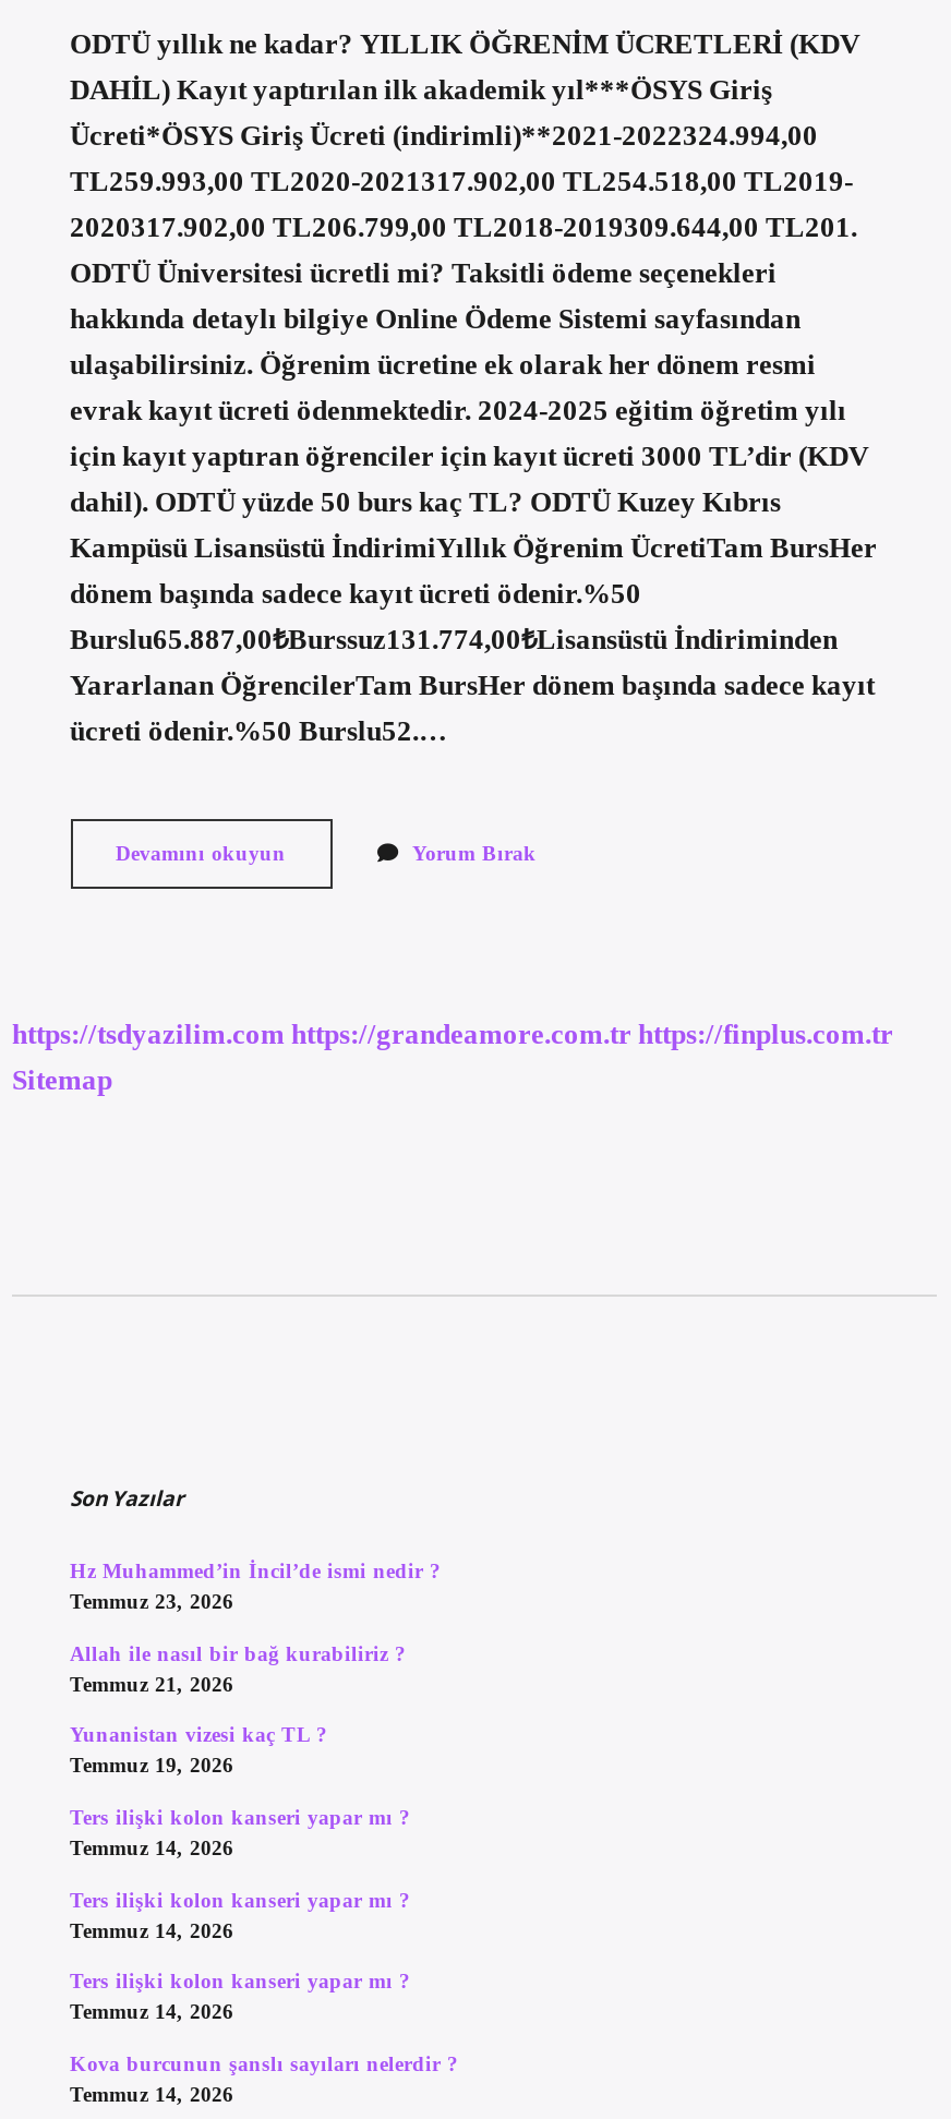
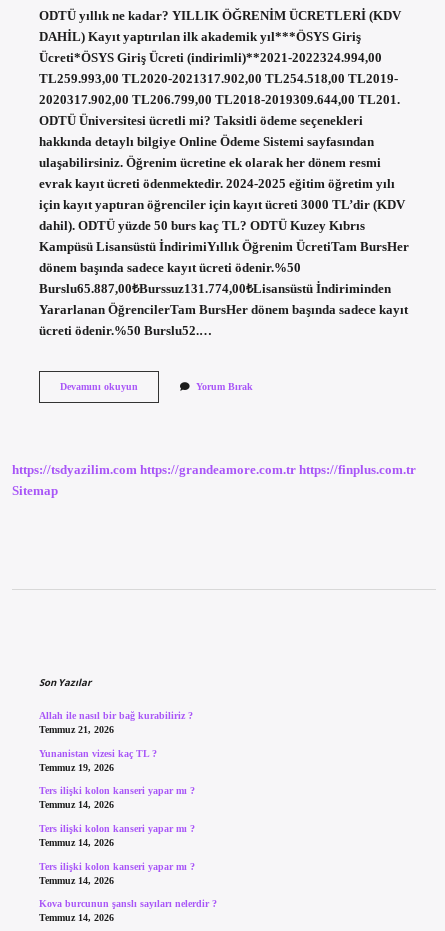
- Hz Muhammed’in İncil’de ismi nedir ?
- Temmuz 23, 2026
